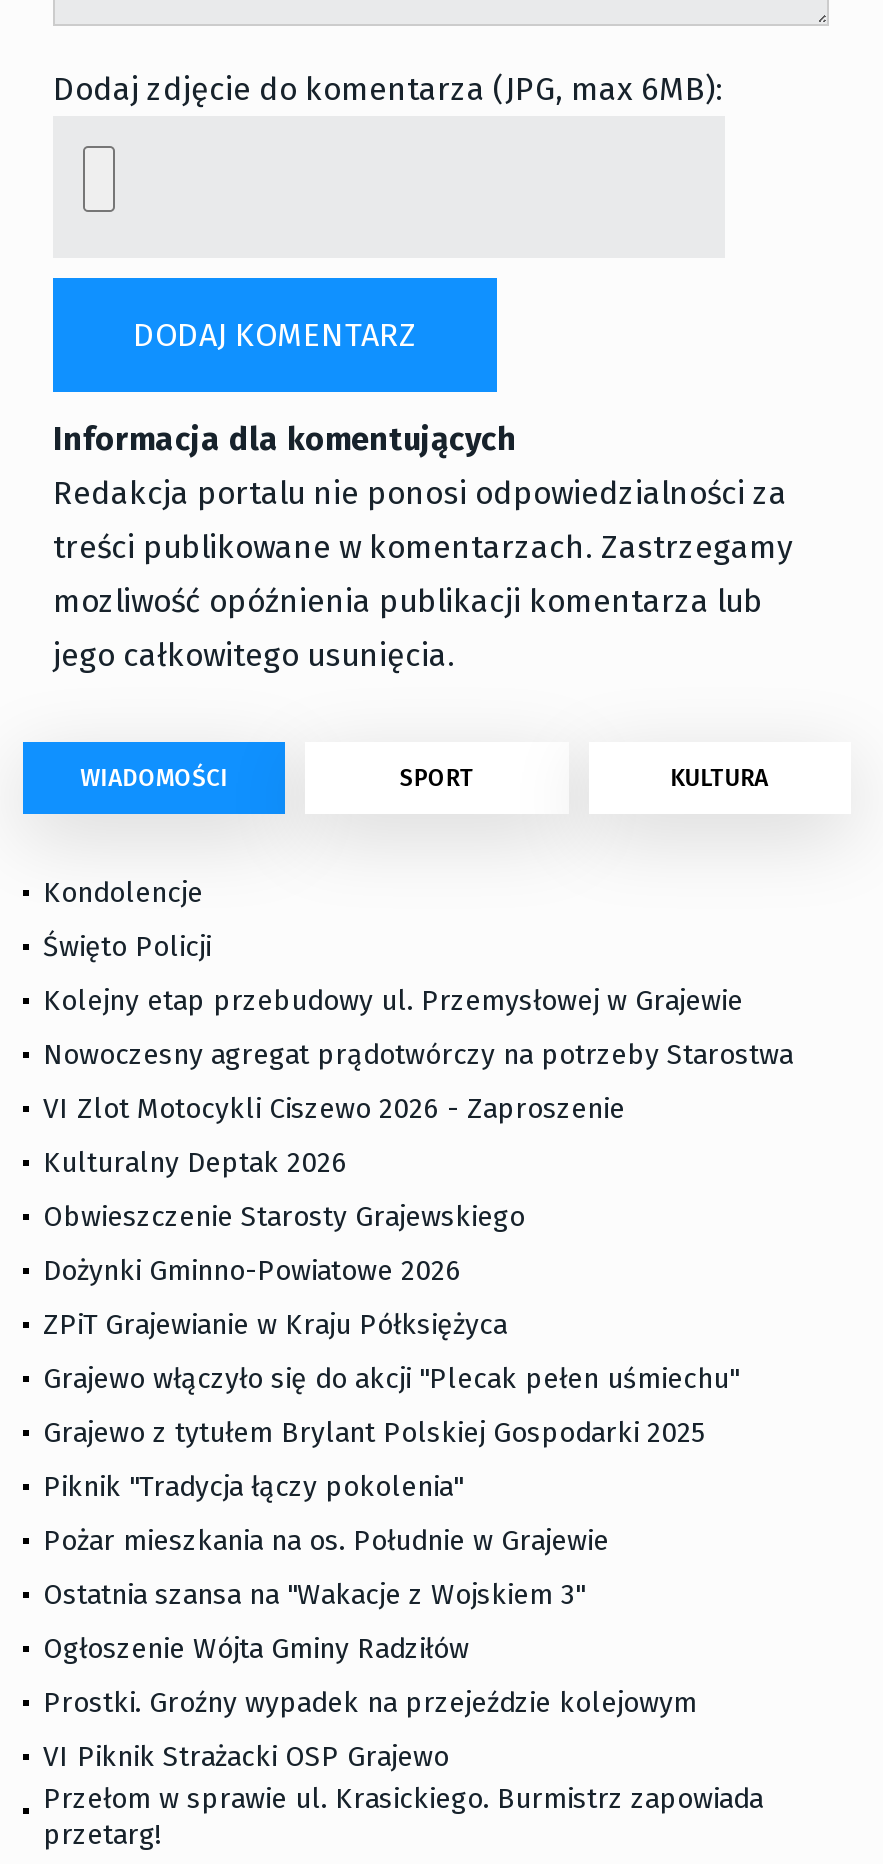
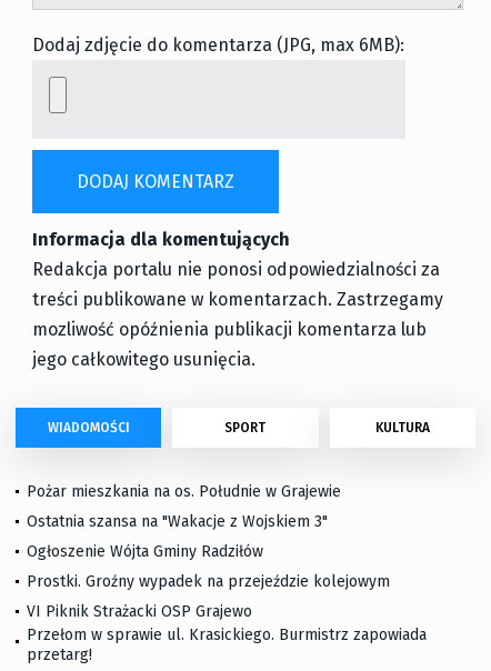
- Kondolencje
- Święto Policji
- Kolejny etap przebudowy ul. Przemysłowej w Grajewie
- Nowoczesny agregat prądotwórczy na potrzeby Starostwa
- VI Zlot Motocykli Ciszewo 2026 - Zaproszenie
- Kulturalny Deptak 2026
- Obwieszczenie Starosty Grajewskiego
- Dożynki Gminno-Powiatowe 2026
- ZPiT Grajewianie w Kraju Półksiężyca
- Grajewo włączyło się do akcji "Plecak pełen uśmiechu"
- Grajewo z tytułem Brylant Polskiej Gospodarki 2025
- Piknik "Tradycja łączy pokolenia"
